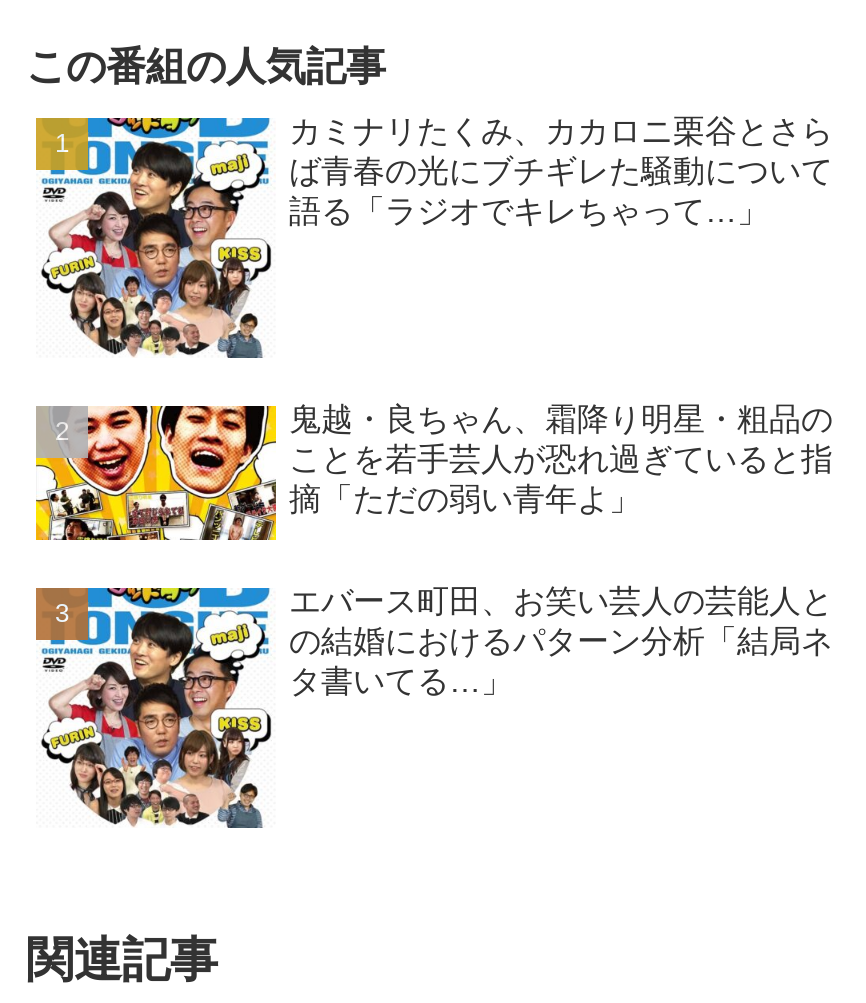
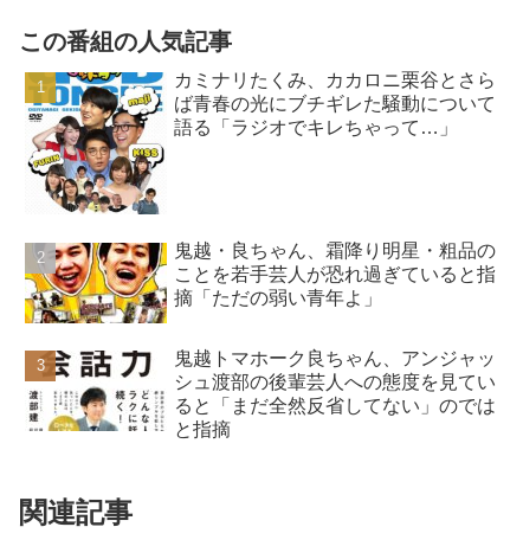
- [image]
- エバース町田、お笑い芸人の芸能人と
- の結婚におけるパターン分析「結局ネ
- タ書いてる…」
+ [image]
+ 鬼越トマホーク良ちゃん、アンジャッ
+ シュ渡部の後輩芸人への態度を見てい
+ ると「まだ全然反省してない」のでは
+ と指摘
